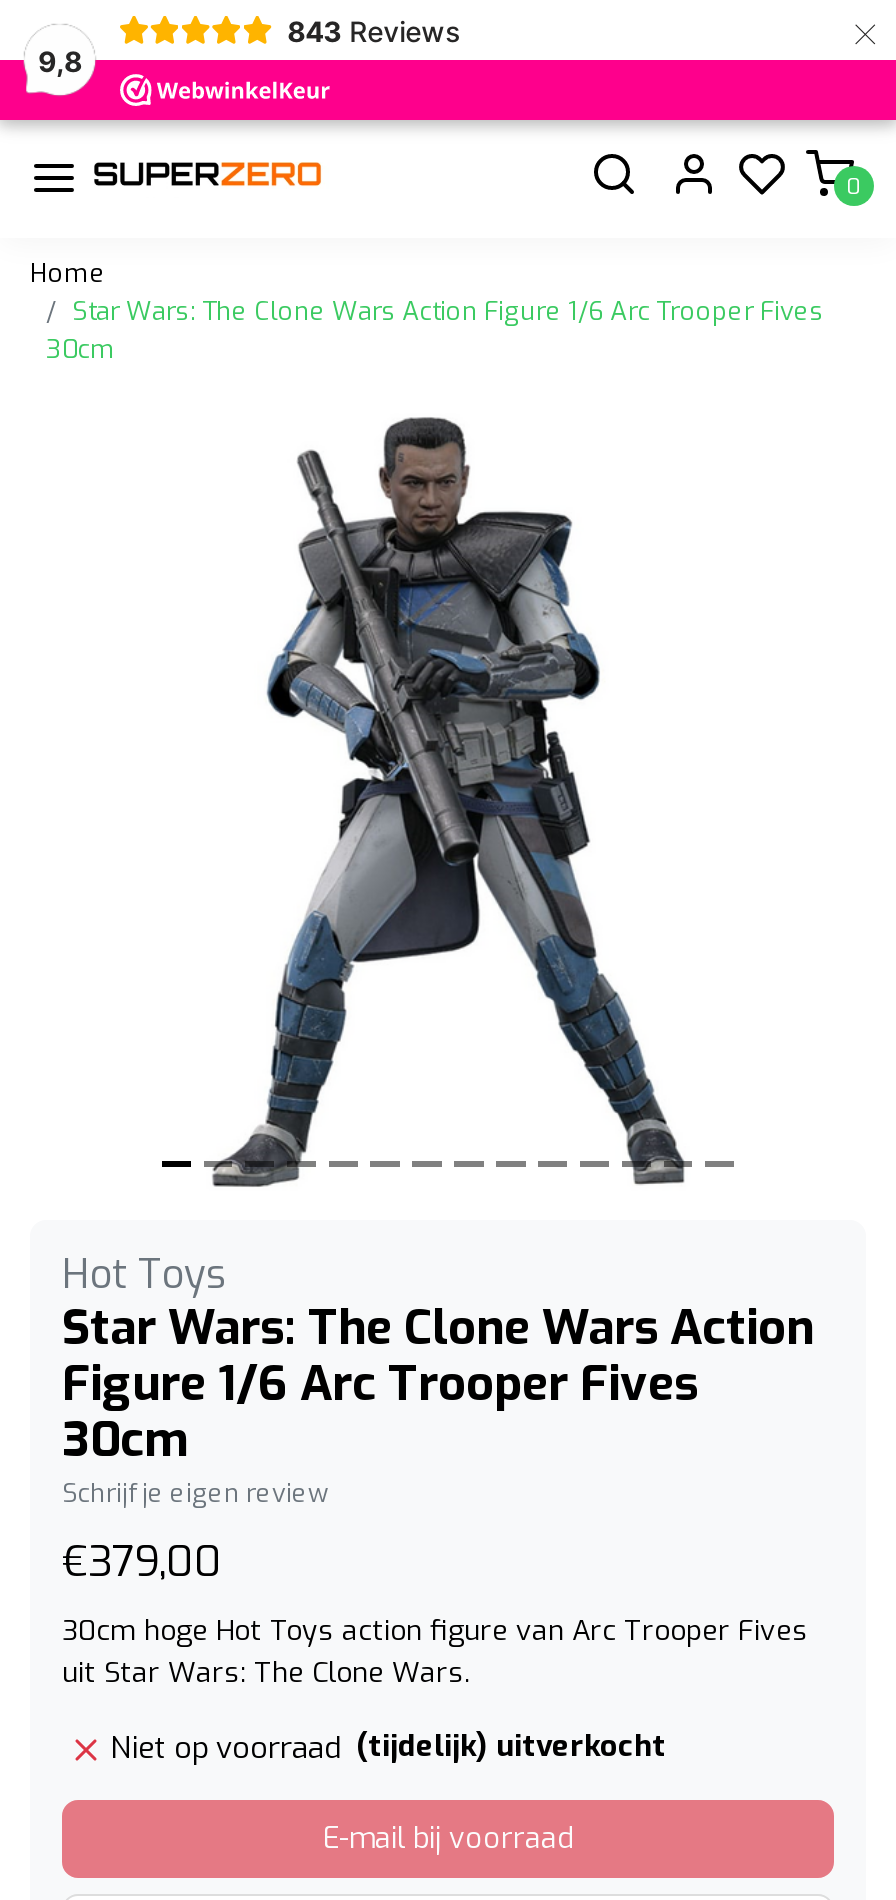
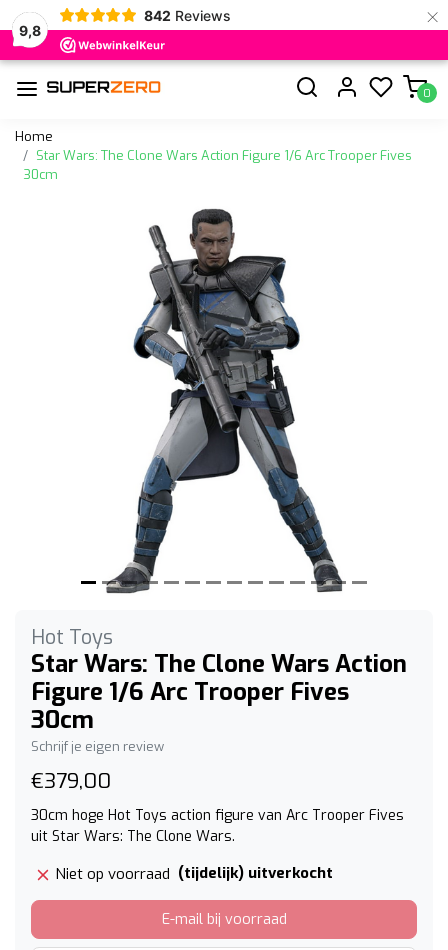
- 843 Reviews
+ 842 Reviews
